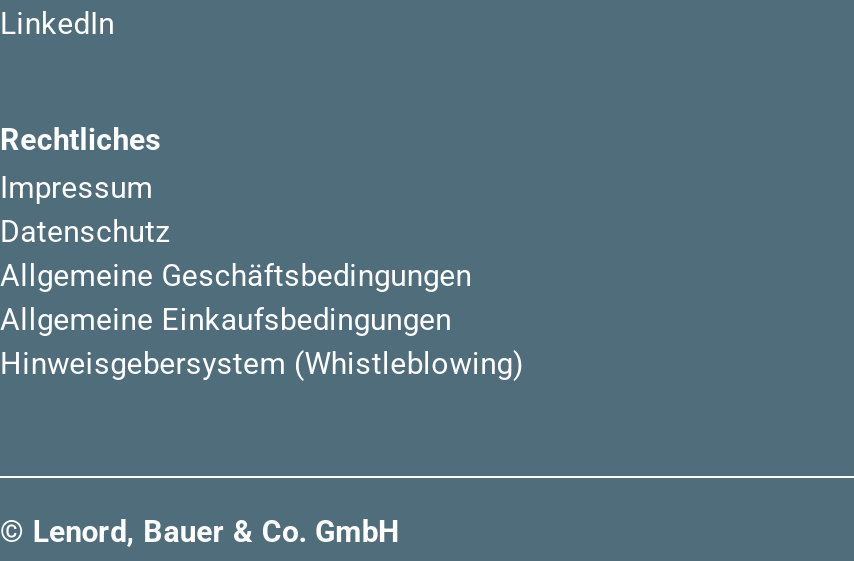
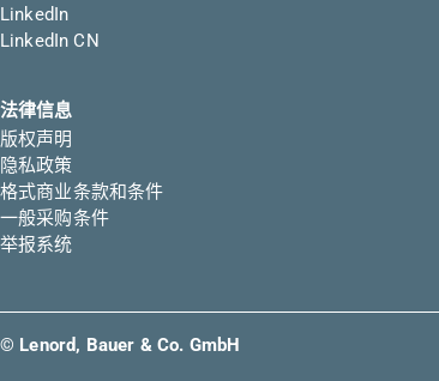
- Rechtliches
- Impressum
- Datenschutz
- Allgemeine Geschäftsbedingungen
- Allgemeine Einkaufsbedingungen
- Hinweisgebersystem (Whistleblowing)
+ LinkedIn CN
+ 法律信息
+ 版权声明
+ 隐私政策
+ 格式商业条款和条件
+ 一般采购条件
+ 举报系统
